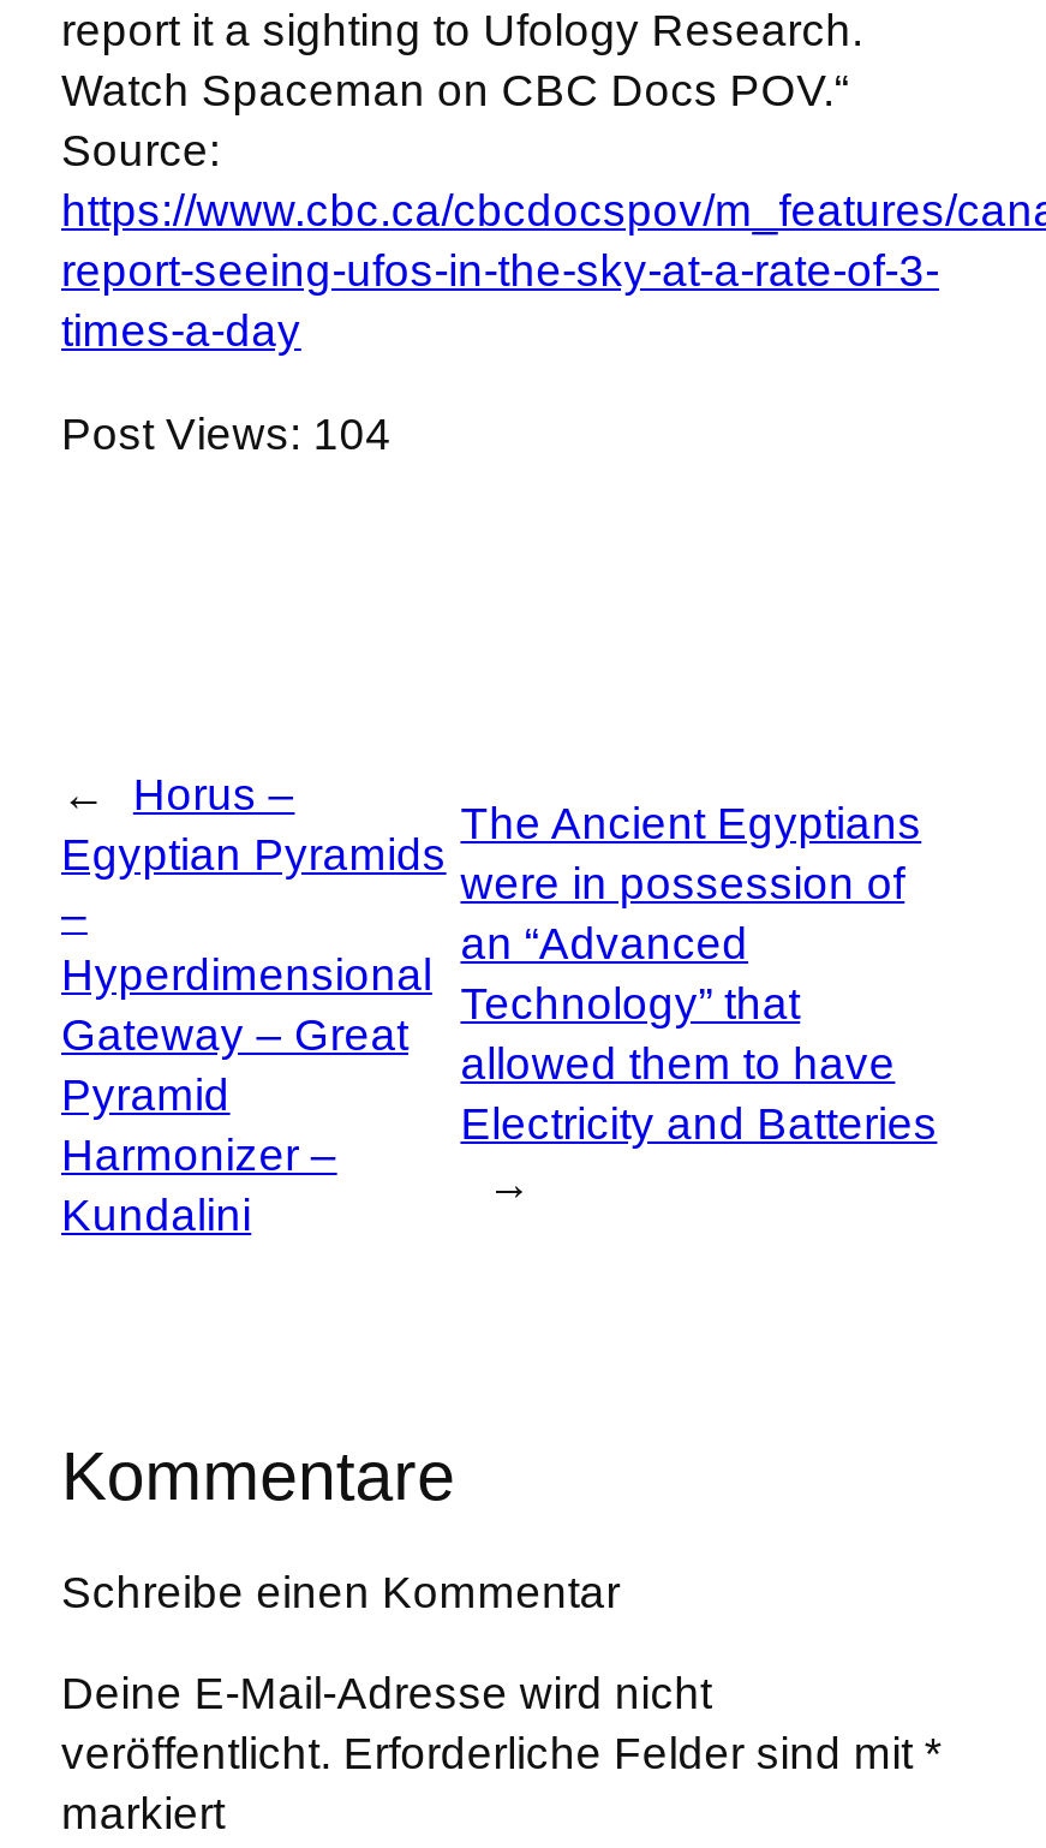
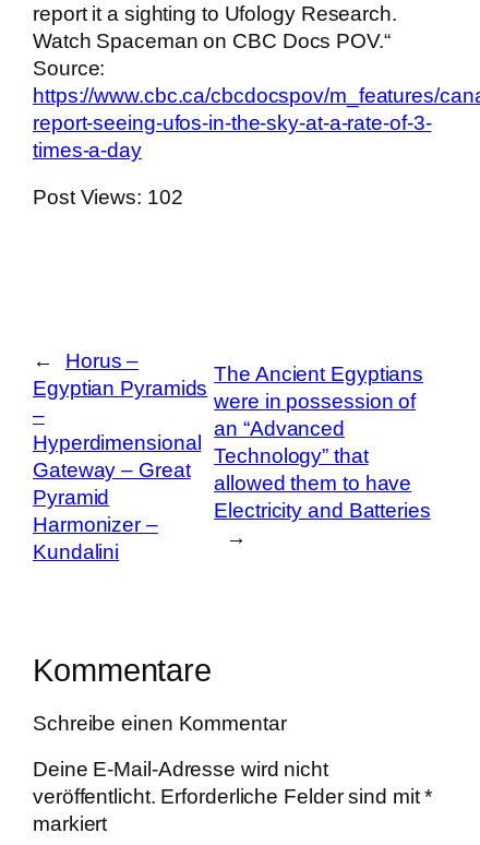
- Post Views: 104
+ Post Views: 102
